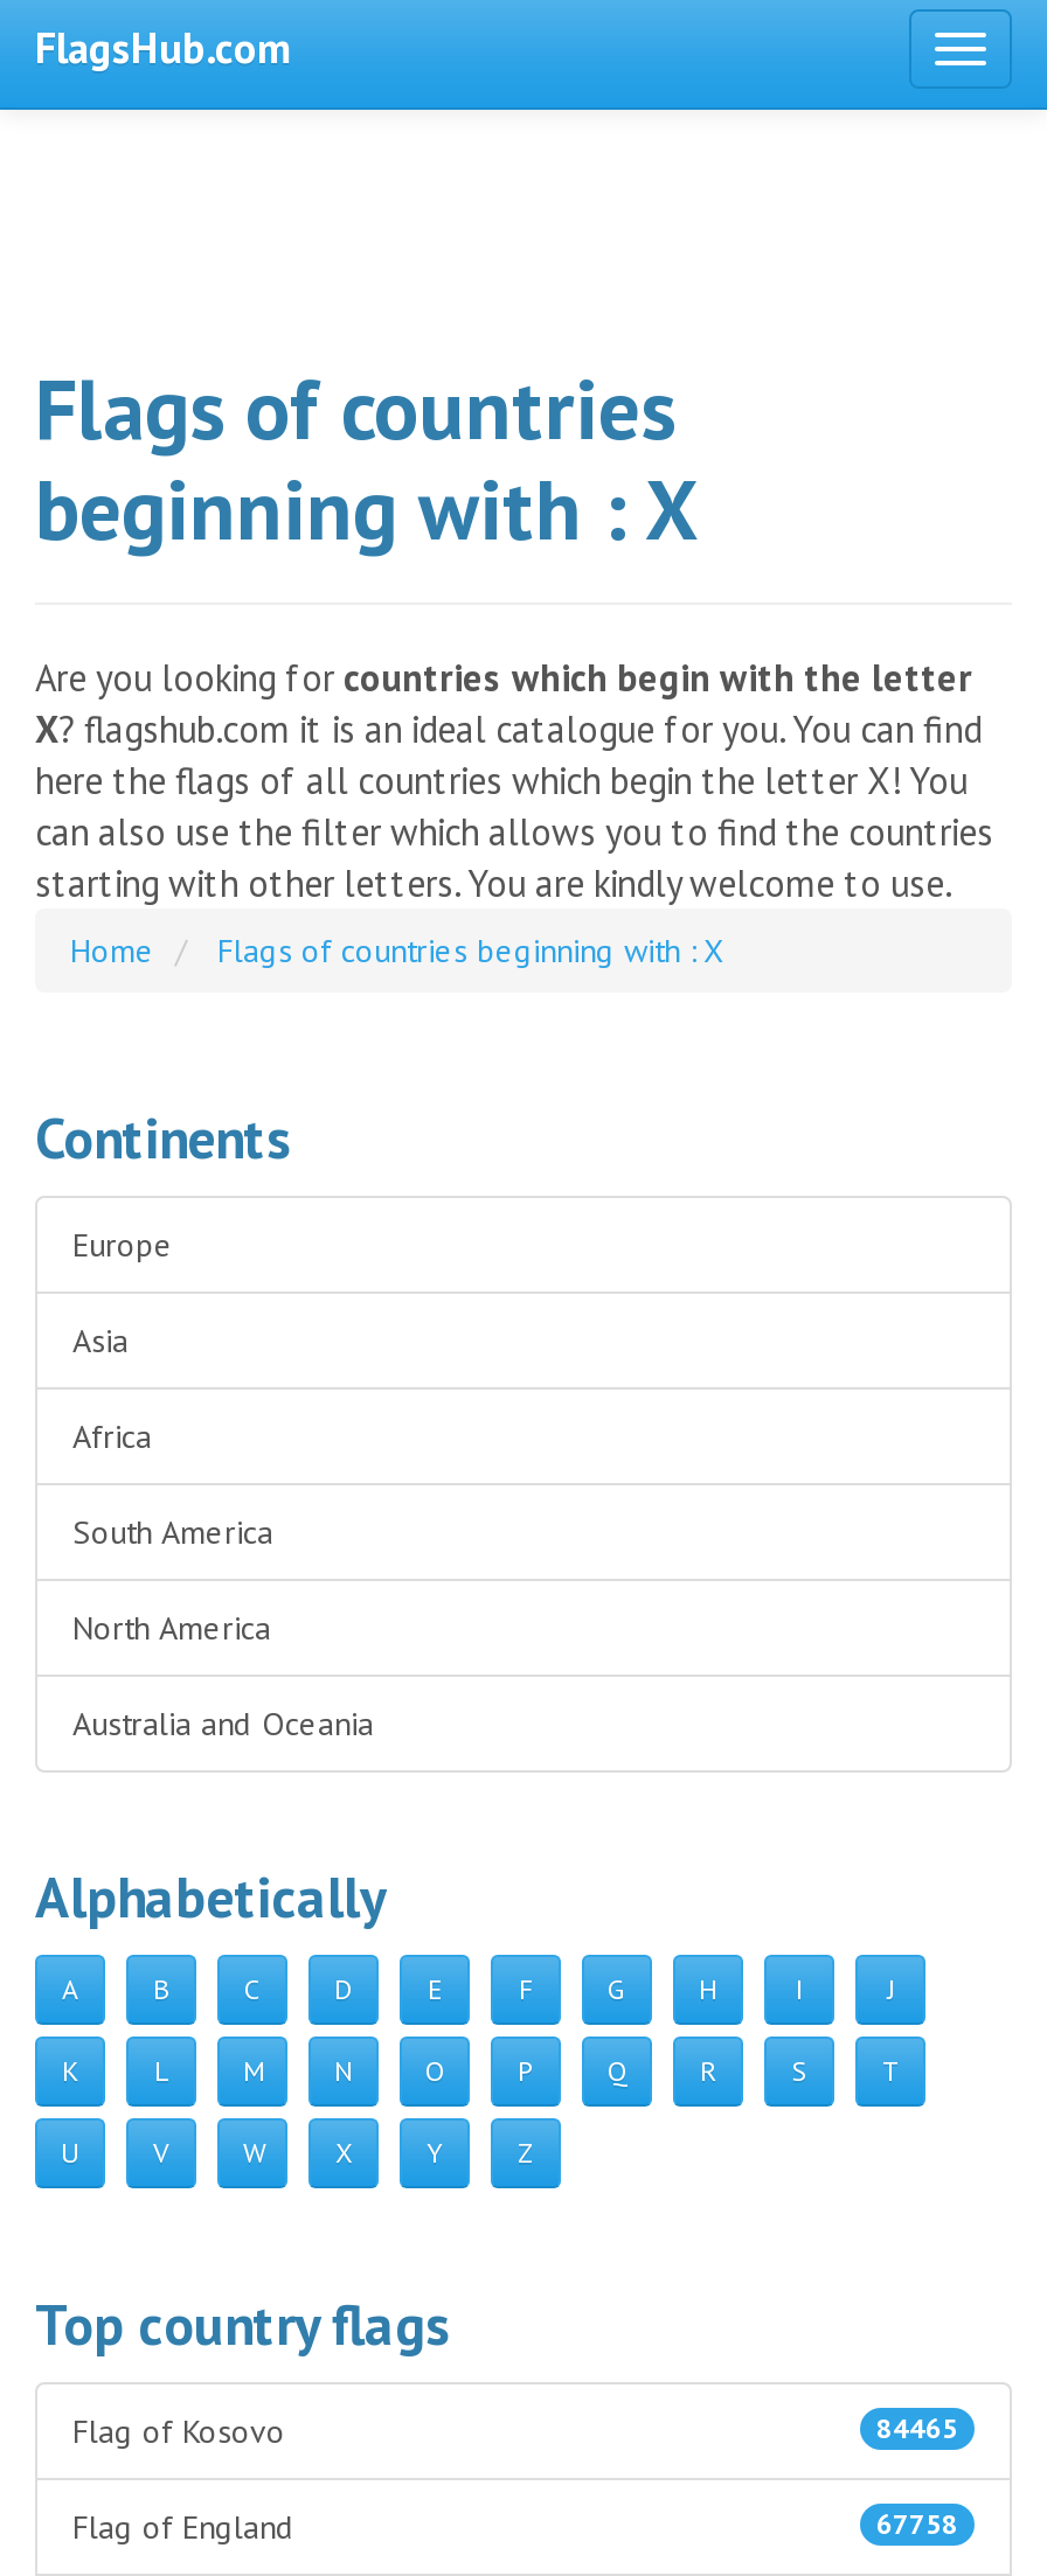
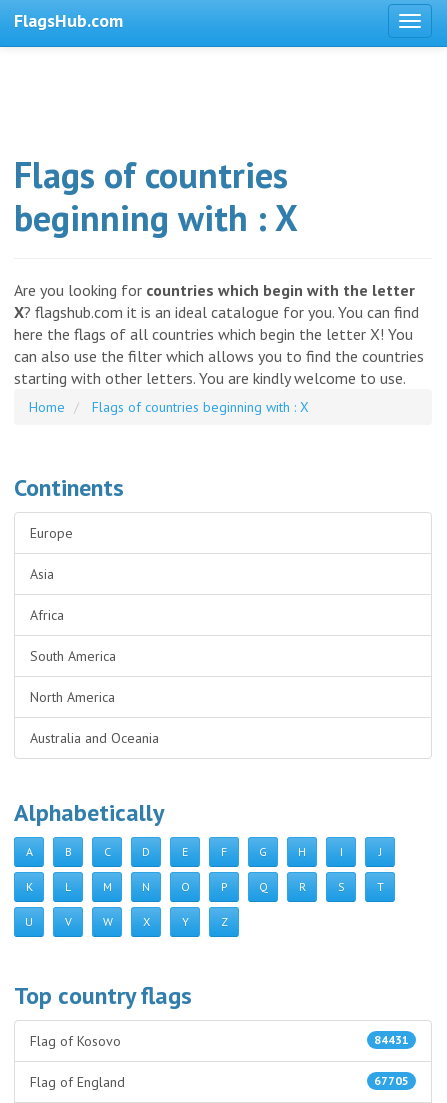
- 84465
+ 84431

- 67758
+ 67705
